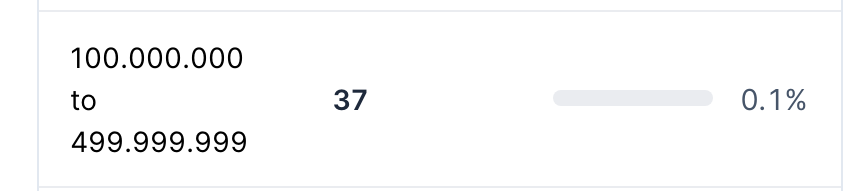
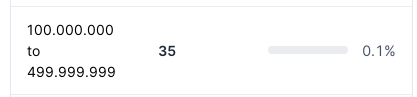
- 37
+ 35
